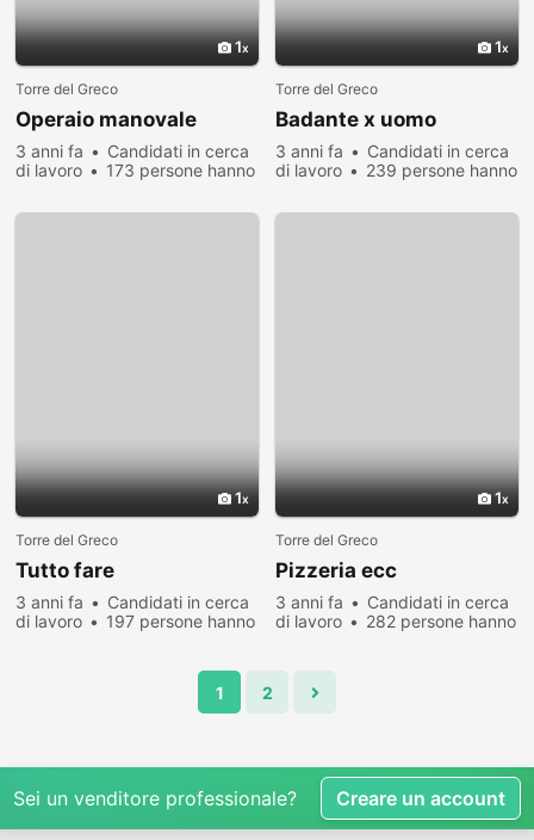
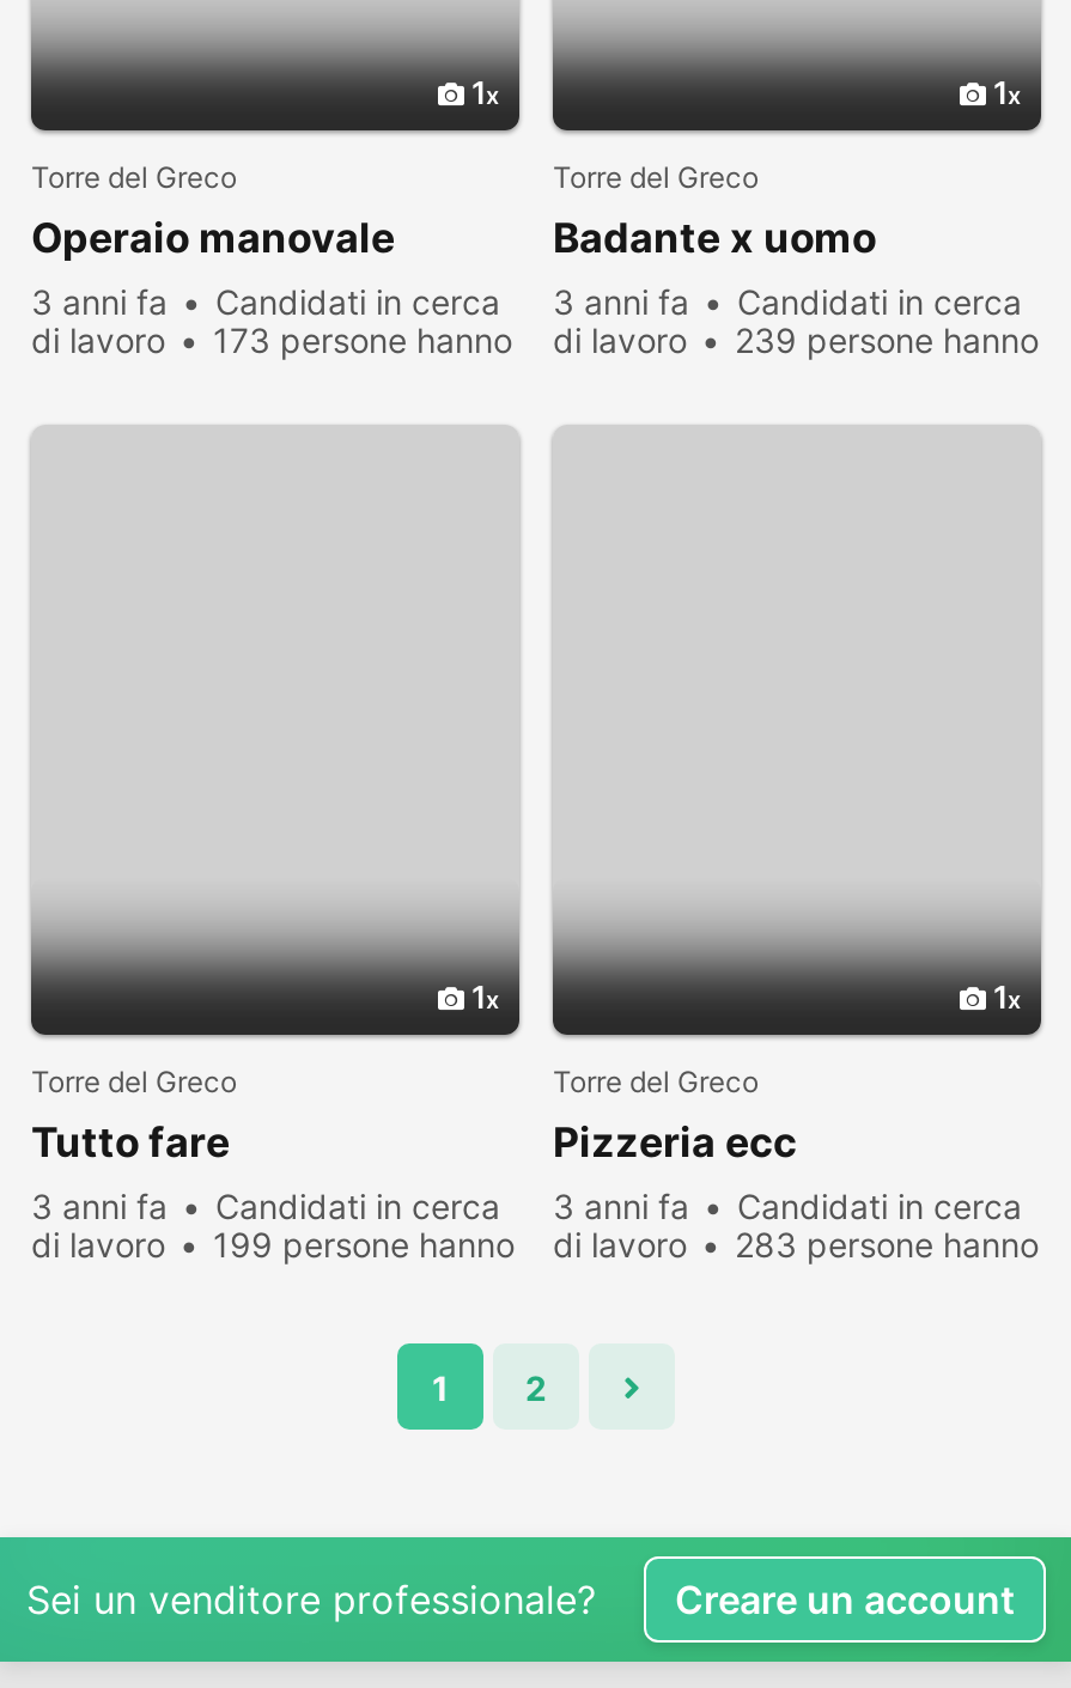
- 197 persone hanno
+ 199 persone hanno

- 282 persone hanno
+ 283 persone hanno
